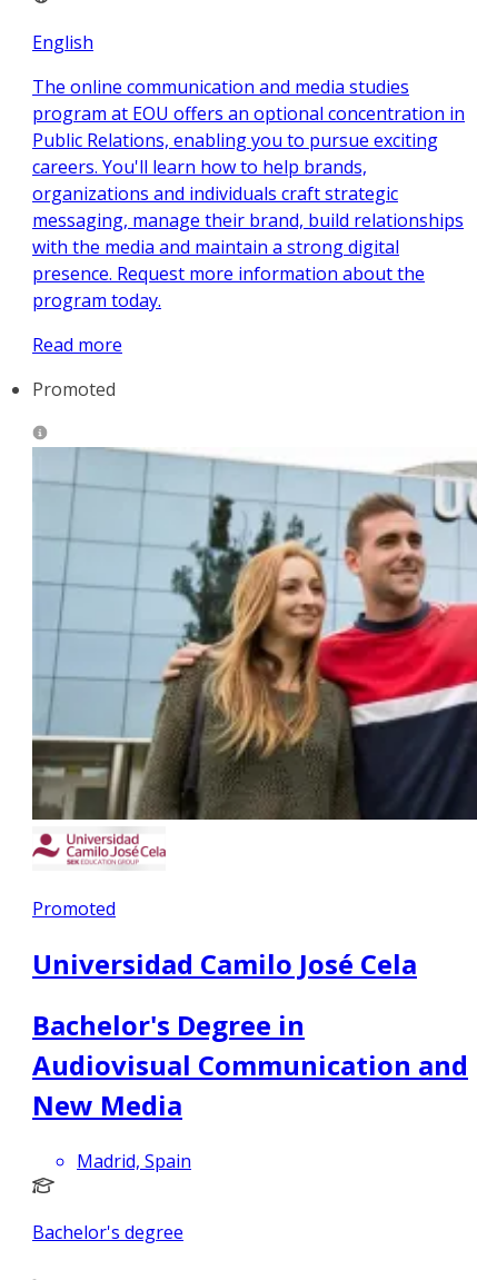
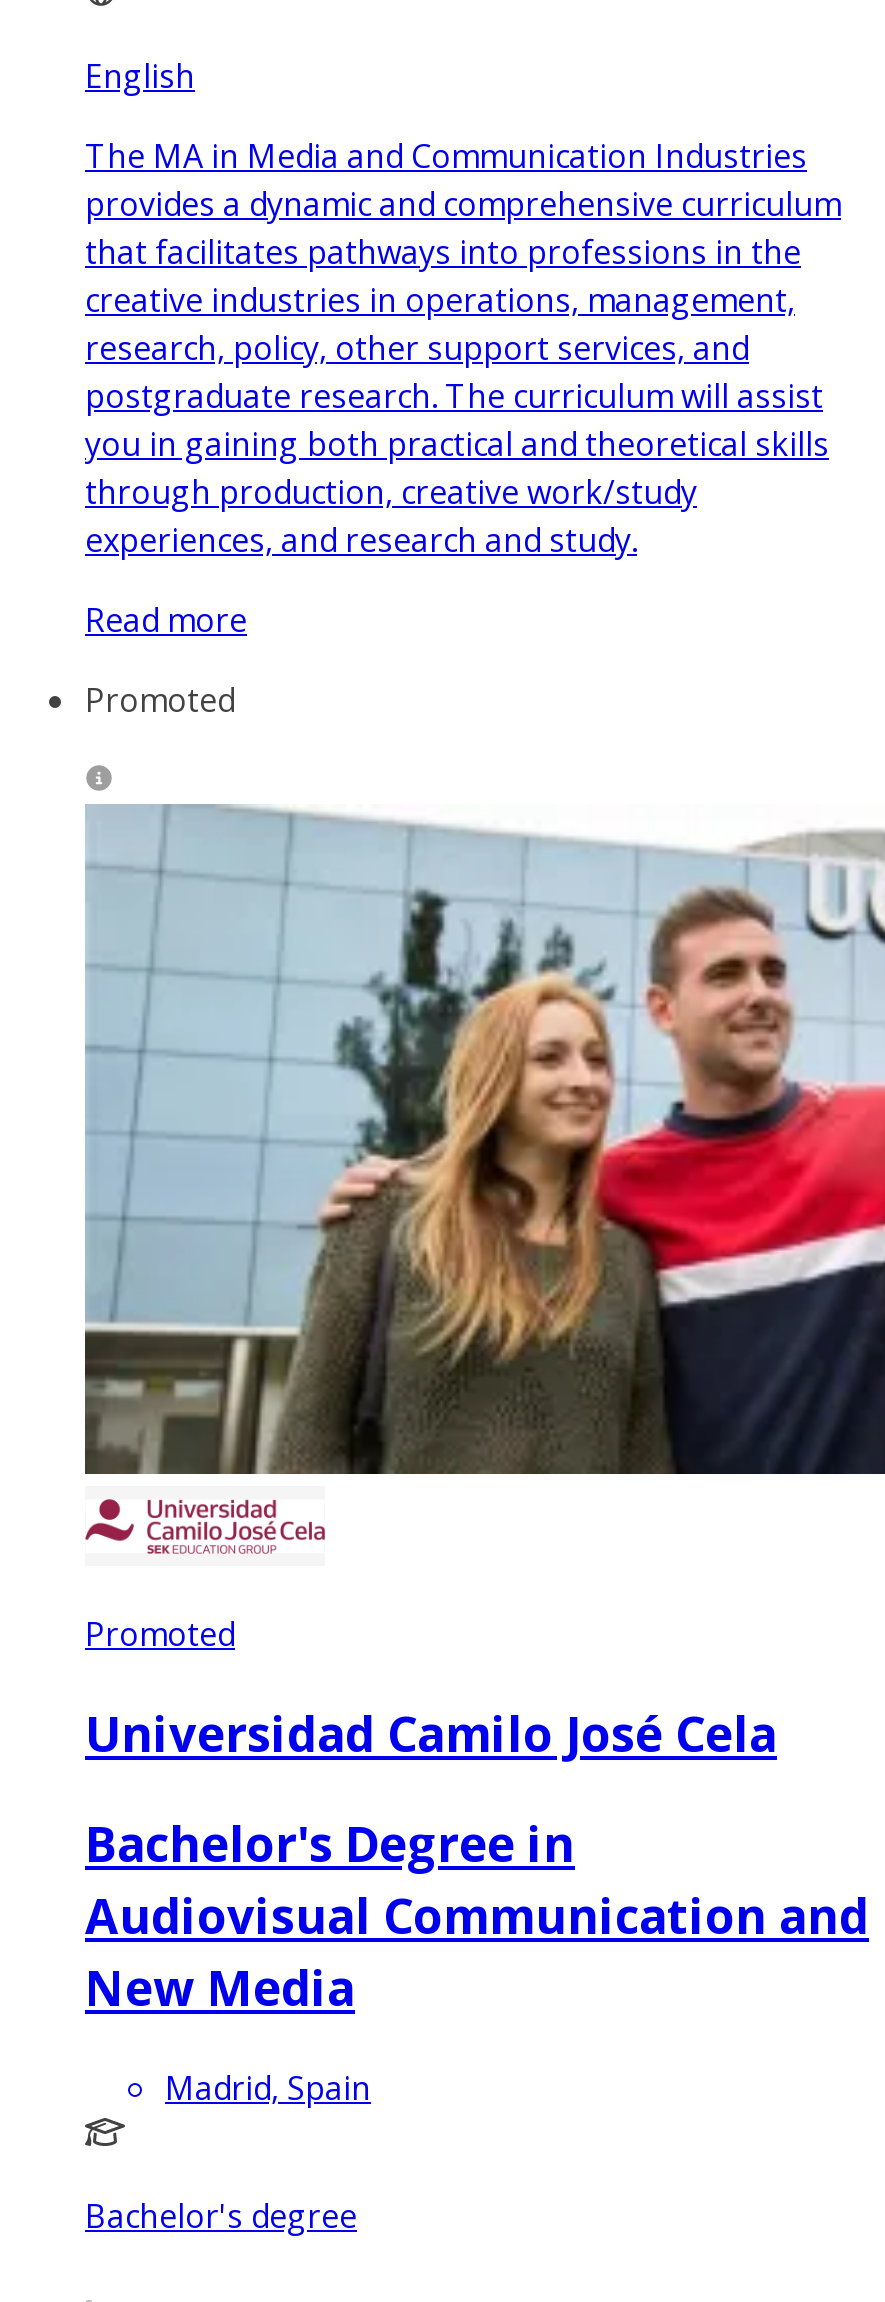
- The online communication and media studies
- program at EOU offers an optional concentration in
- Public Relations, enabling you to pursue exciting
- careers. You'll learn how to help brands,
- organizations and individuals craft strategic
- messaging, manage their brand, build relationships
- with the media and maintain a strong digital
- presence. Request more information about the
- program today.
+ The MA in Media and Communication Industries
+ provides a dynamic and comprehensive curriculum
+ that facilitates pathways into professions in the
+ creative industries in operations, management,
+ research, policy, other support services, and
+ postgraduate research. The curriculum will assist
+ you in gaining both practical and theoretical skills
+ through production, creative work/study
+ experiences, and research and study.
